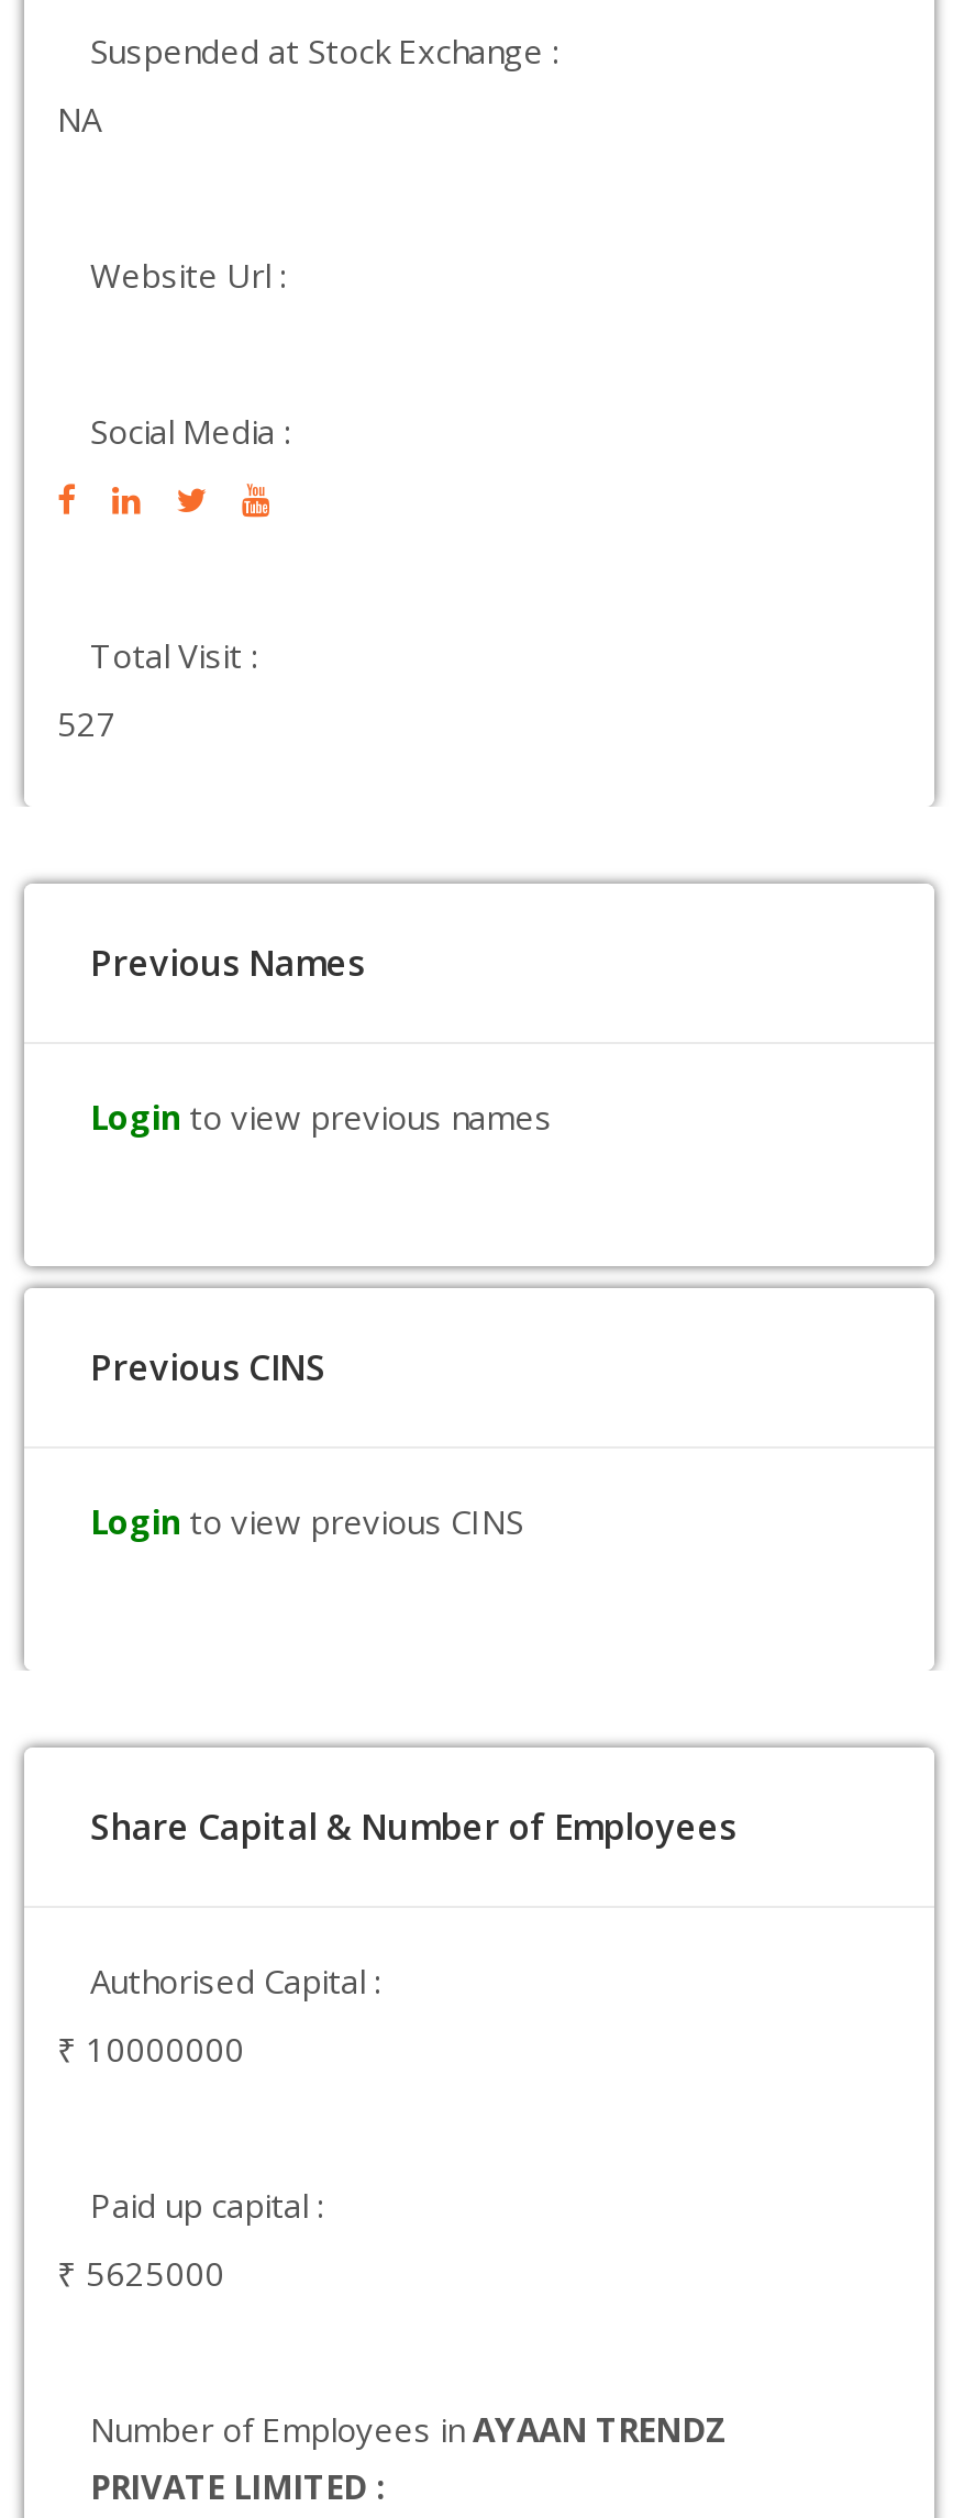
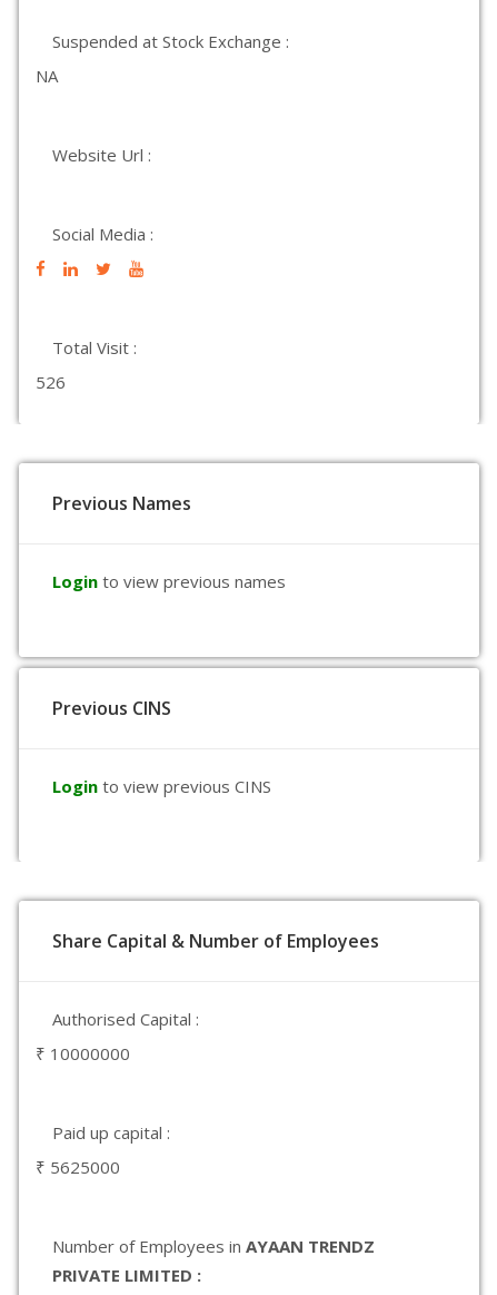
- 527
+ 526
